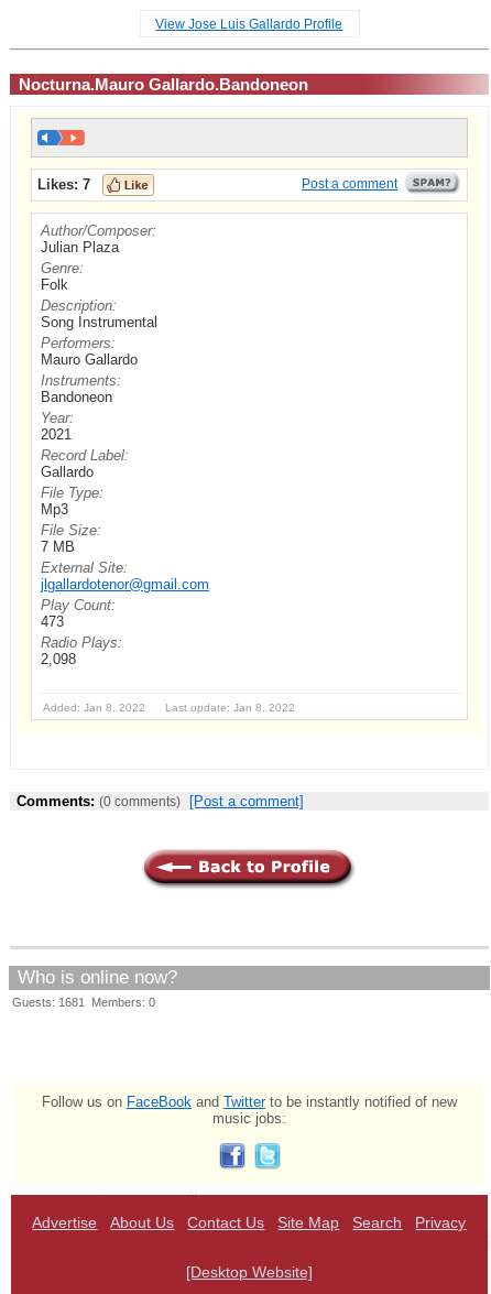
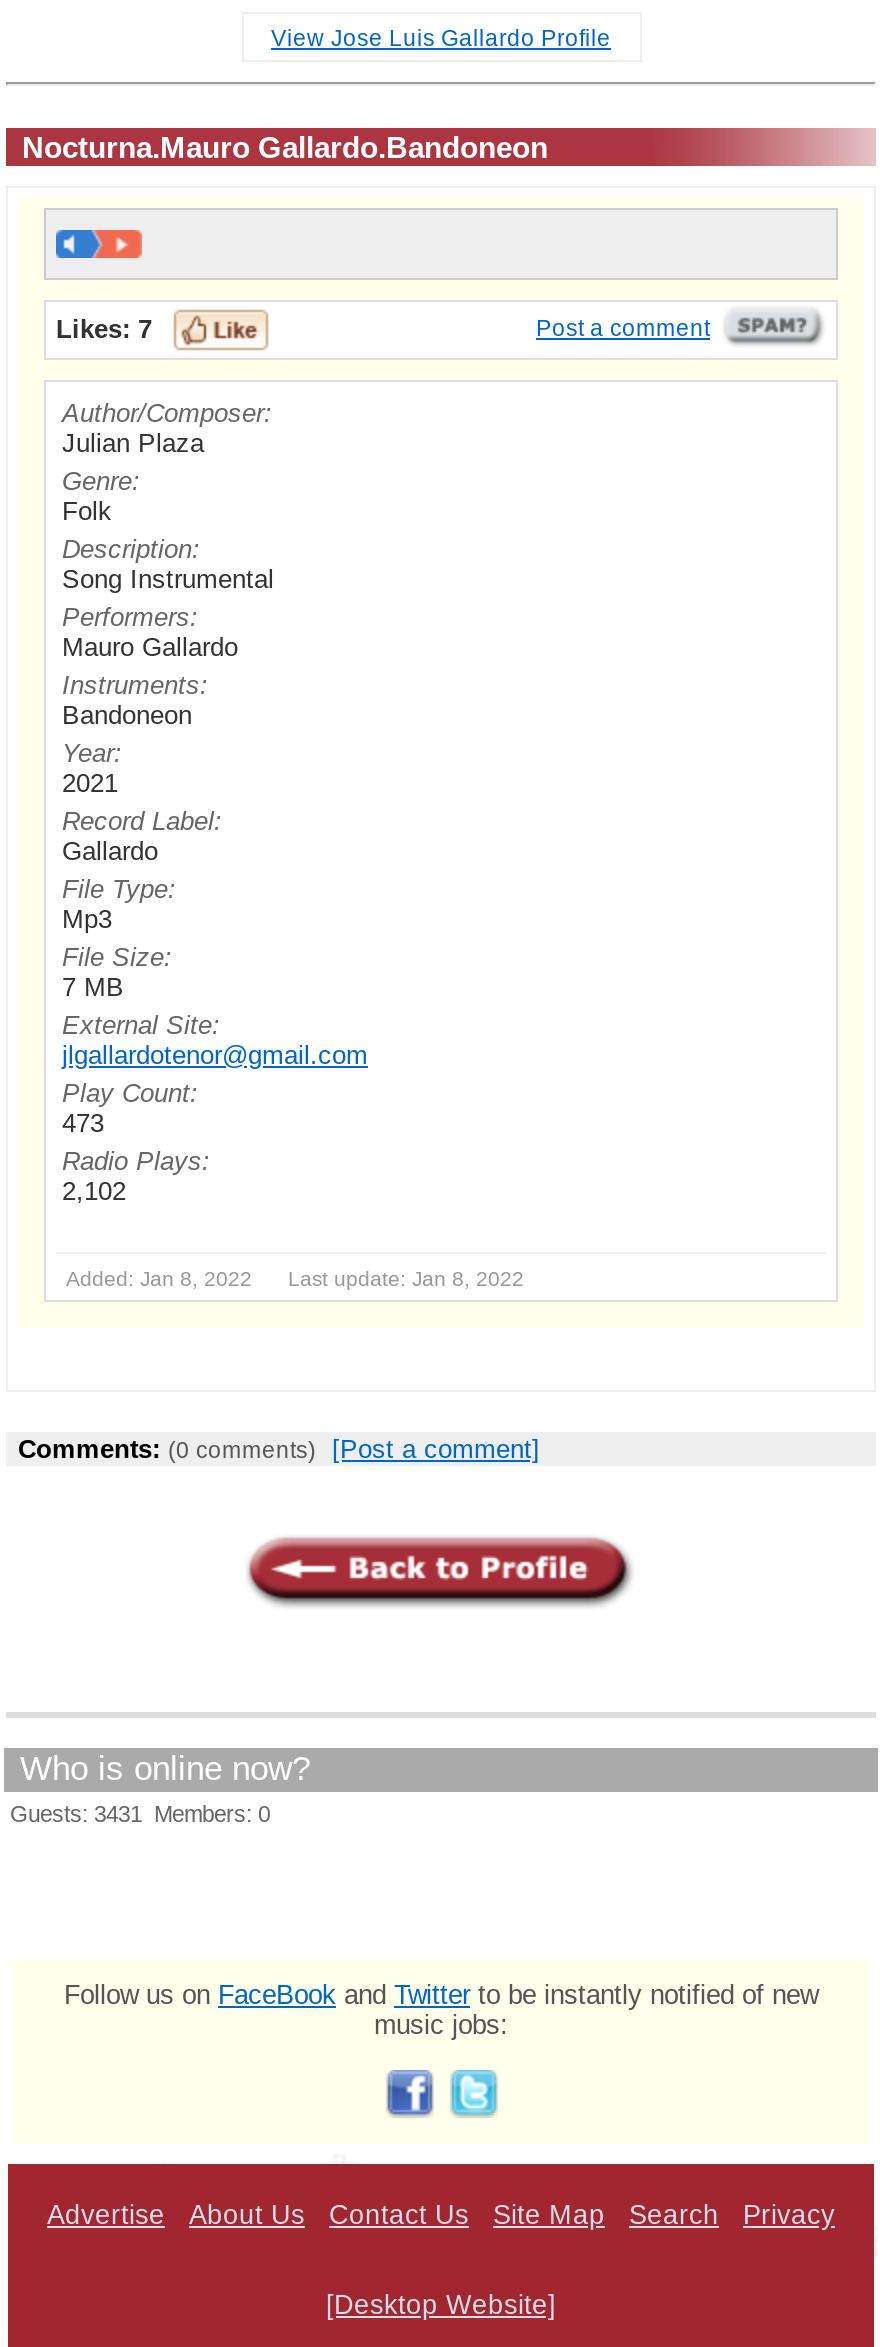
- 2,098
+ 2,102

- Guests: 1681 Members: 0
+ Guests: 3431 Members: 0
